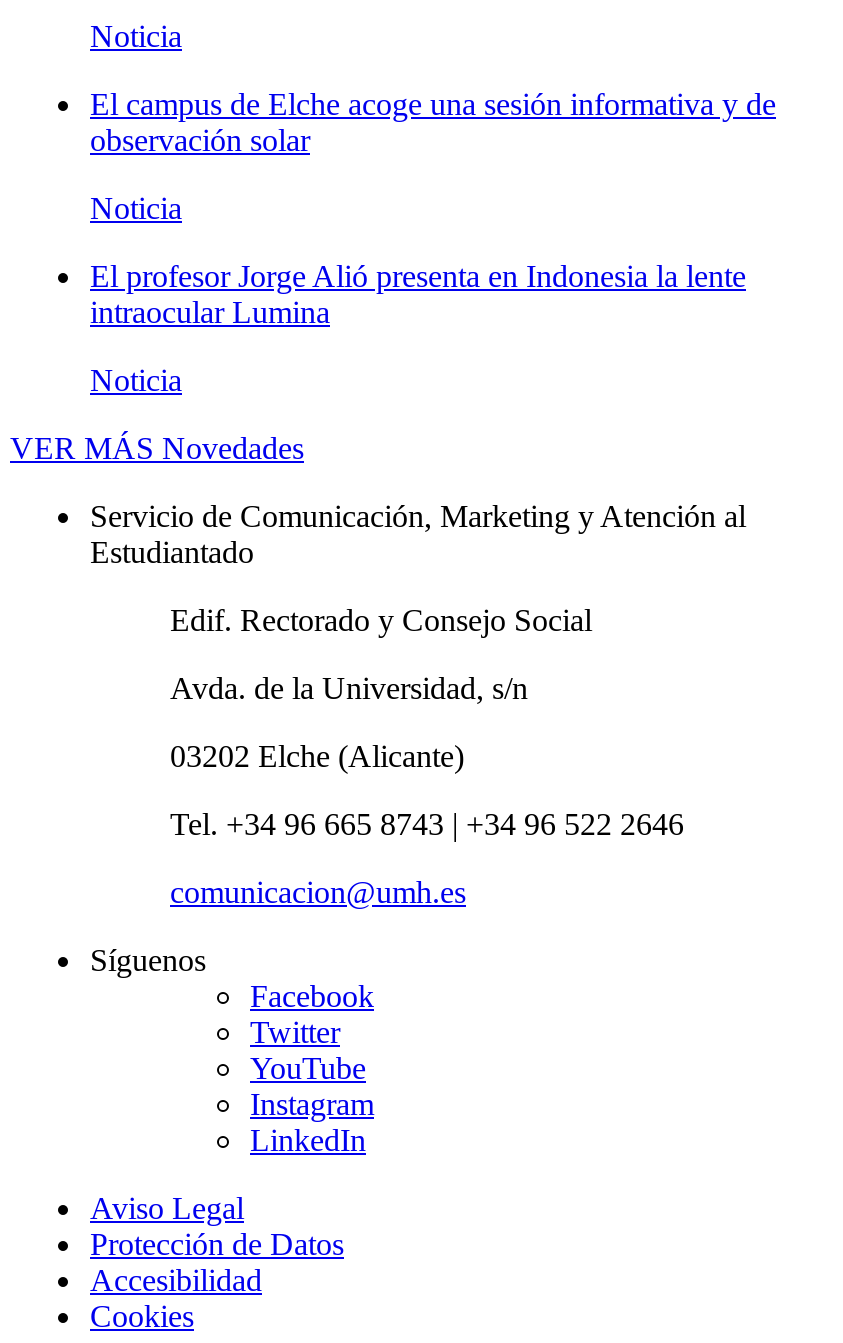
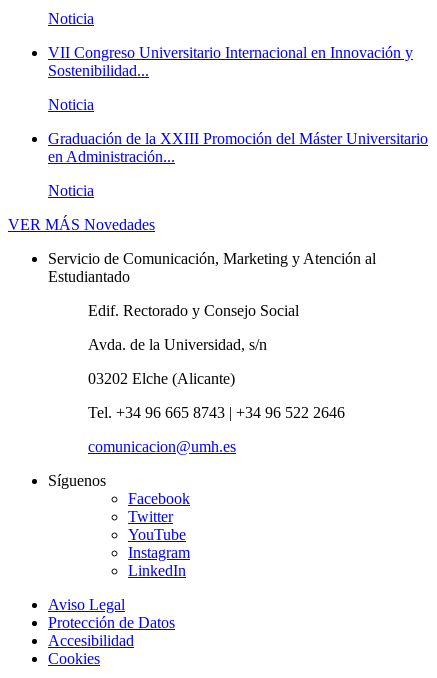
- El campus de Elche acoge una sesión informativa y de
- observación solar
+ VII Congreso Universitario Internacional en Innovación y
+ Sostenibilidad...

- El profesor Jorge Alió presenta en Indonesia la lente
- intraocular Lumina
+ Graduación de la XXIII Promoción del Máster Universitario
+ en Administración...
